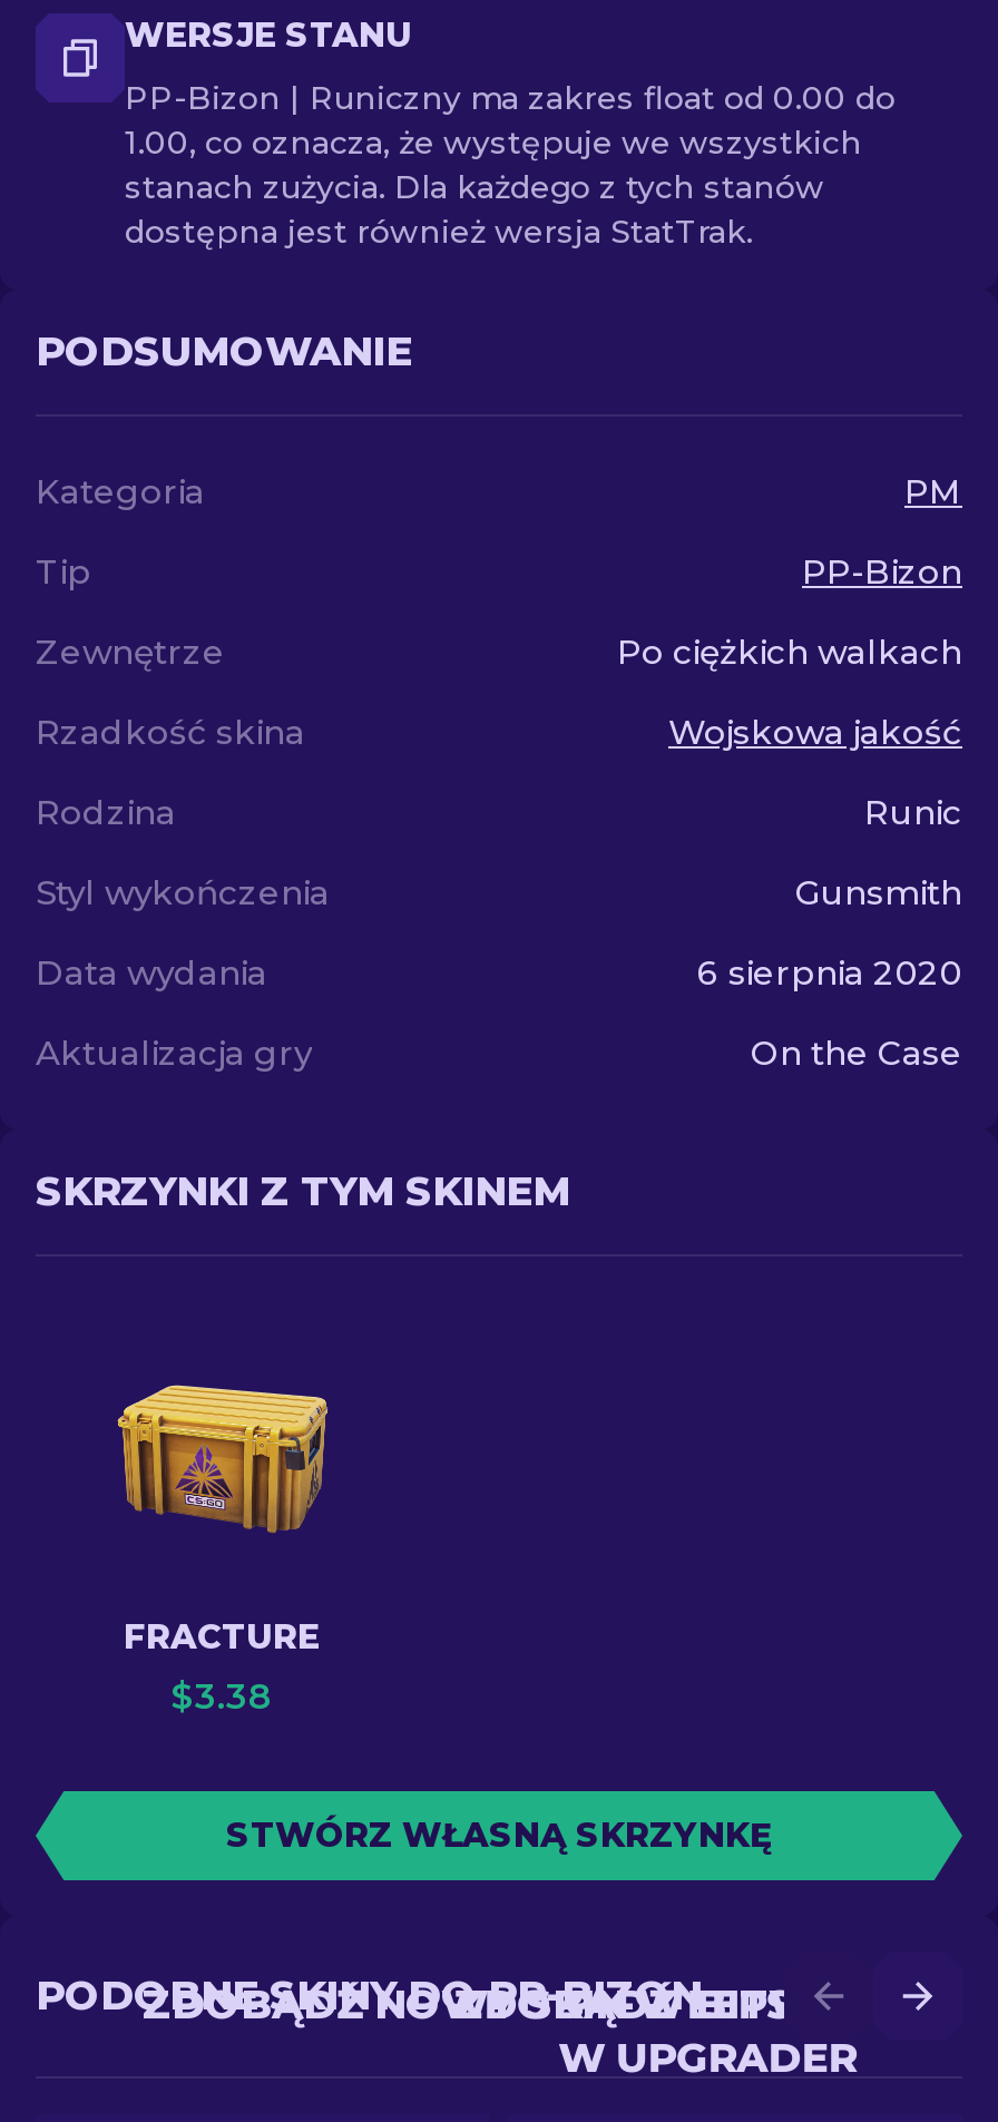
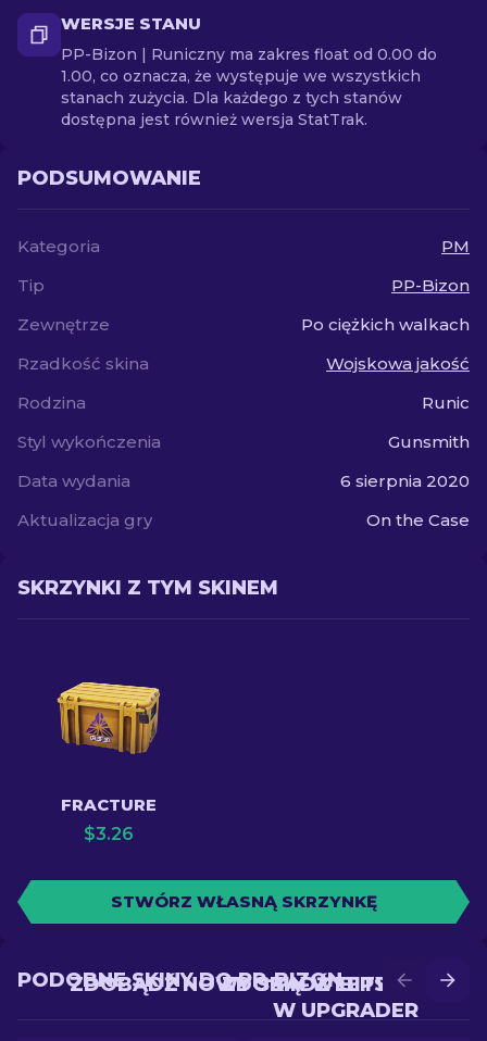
- $3.38
+ $3.26
